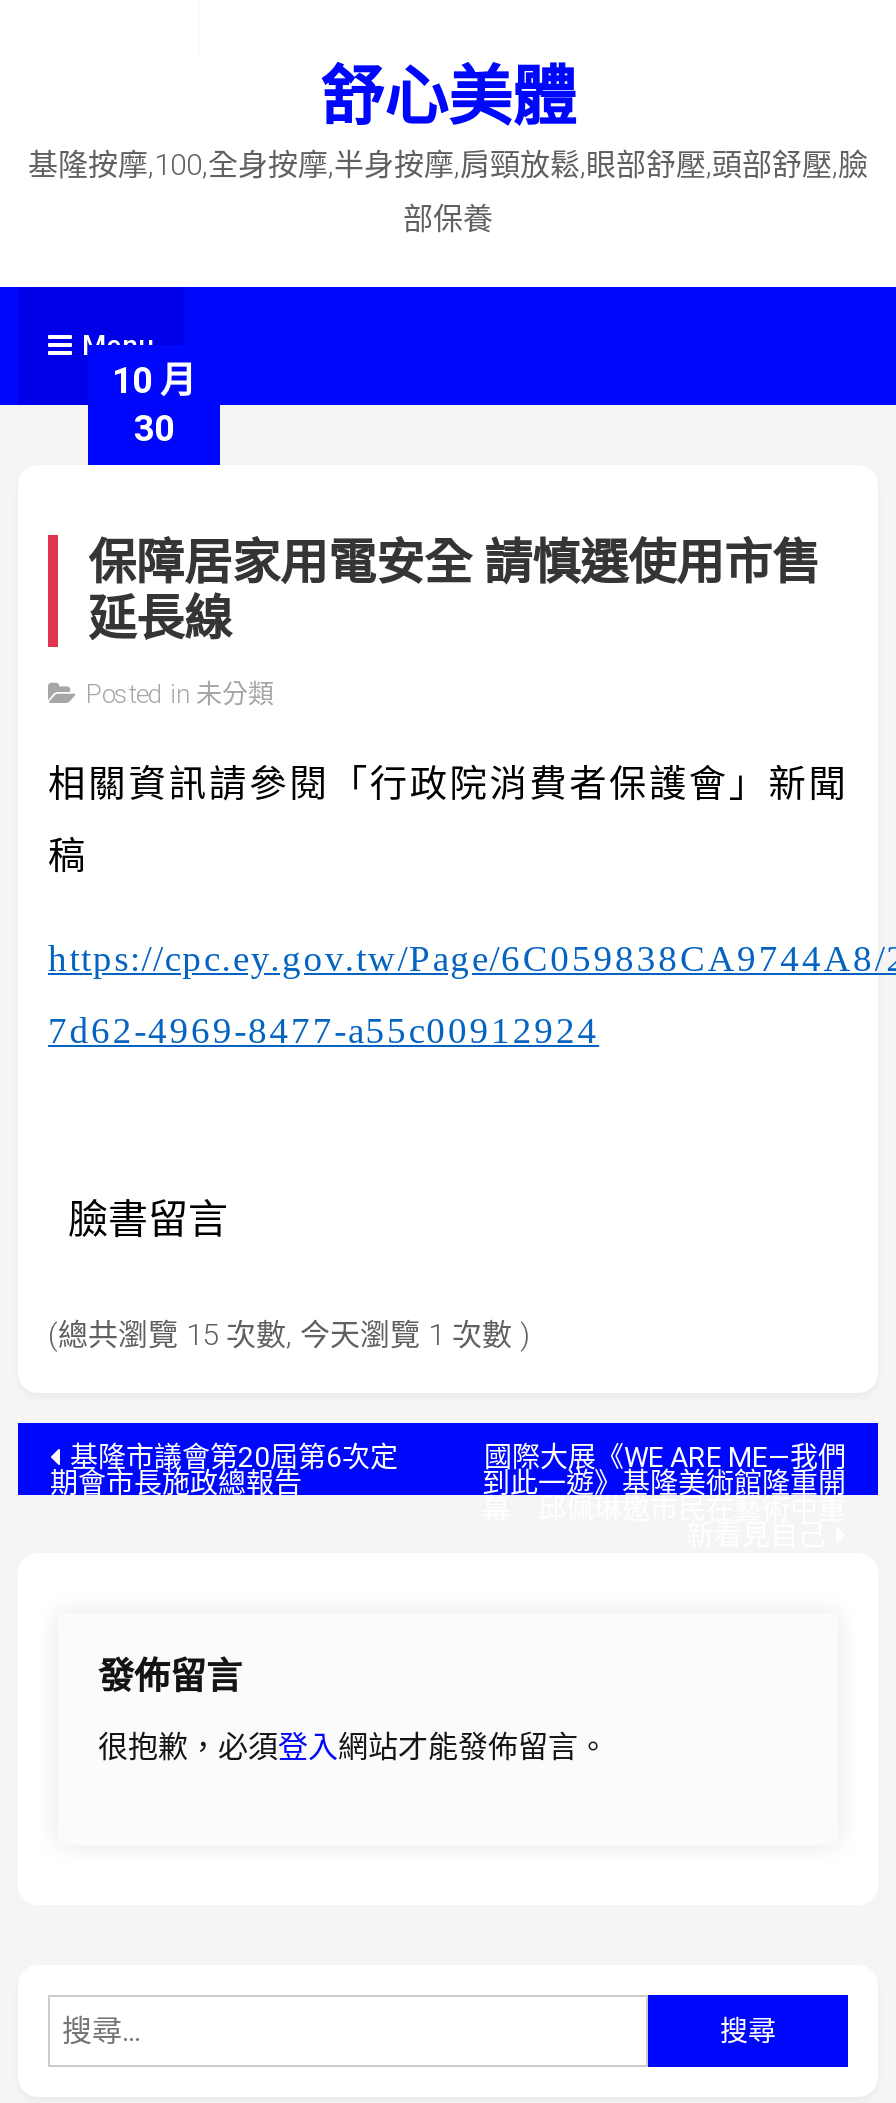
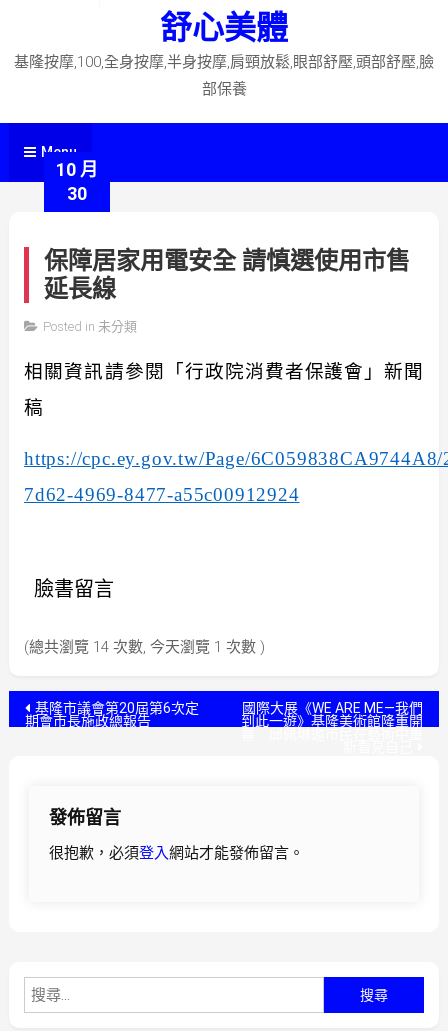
- (總共瀏覽 15 次數, 今天瀏覽 1 次數 )
+ (總共瀏覽 14 次數, 今天瀏覽 1 次數 )
